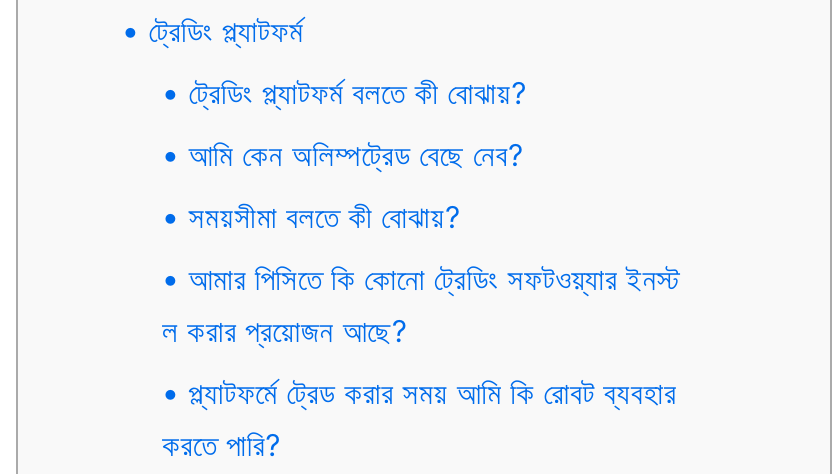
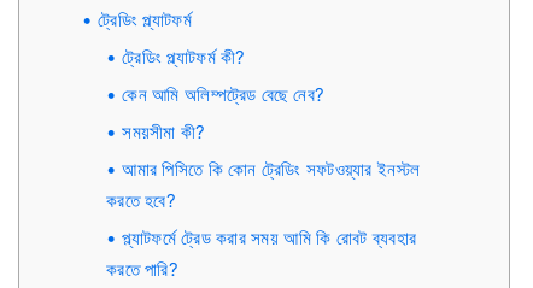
- ট্রেডিং প্ল্যাটফর্ম বলতে কী বোঝায়?
+ ট্রেডিং প্ল্যাটফর্ম কী?

- আমি কেন অলিম্পট্রেড বেছে নেব?
+ কেন আমি অলিম্পট্রেড বেছে নেব?

- সময়সীমা বলতে কী বোঝায়?
+ সময়সীমা কী?

- আমার পিসিতে কি কোনো ট্রেডিং সফটওয়্যার ইনস্ট
- ল করার প্রয়োজন আছে?
+ আমার পিসিতে কি কোন ট্রেডিং সফটওয়্যার ইনস্টল
+ করতে হবে?
